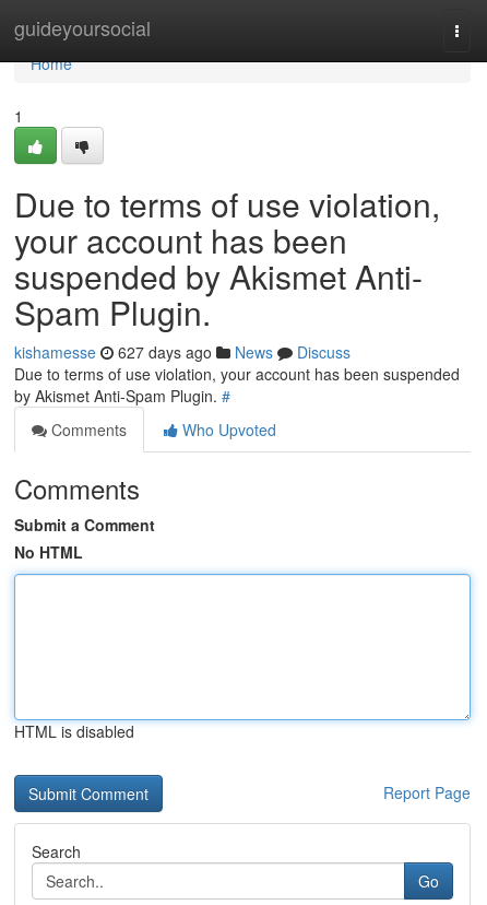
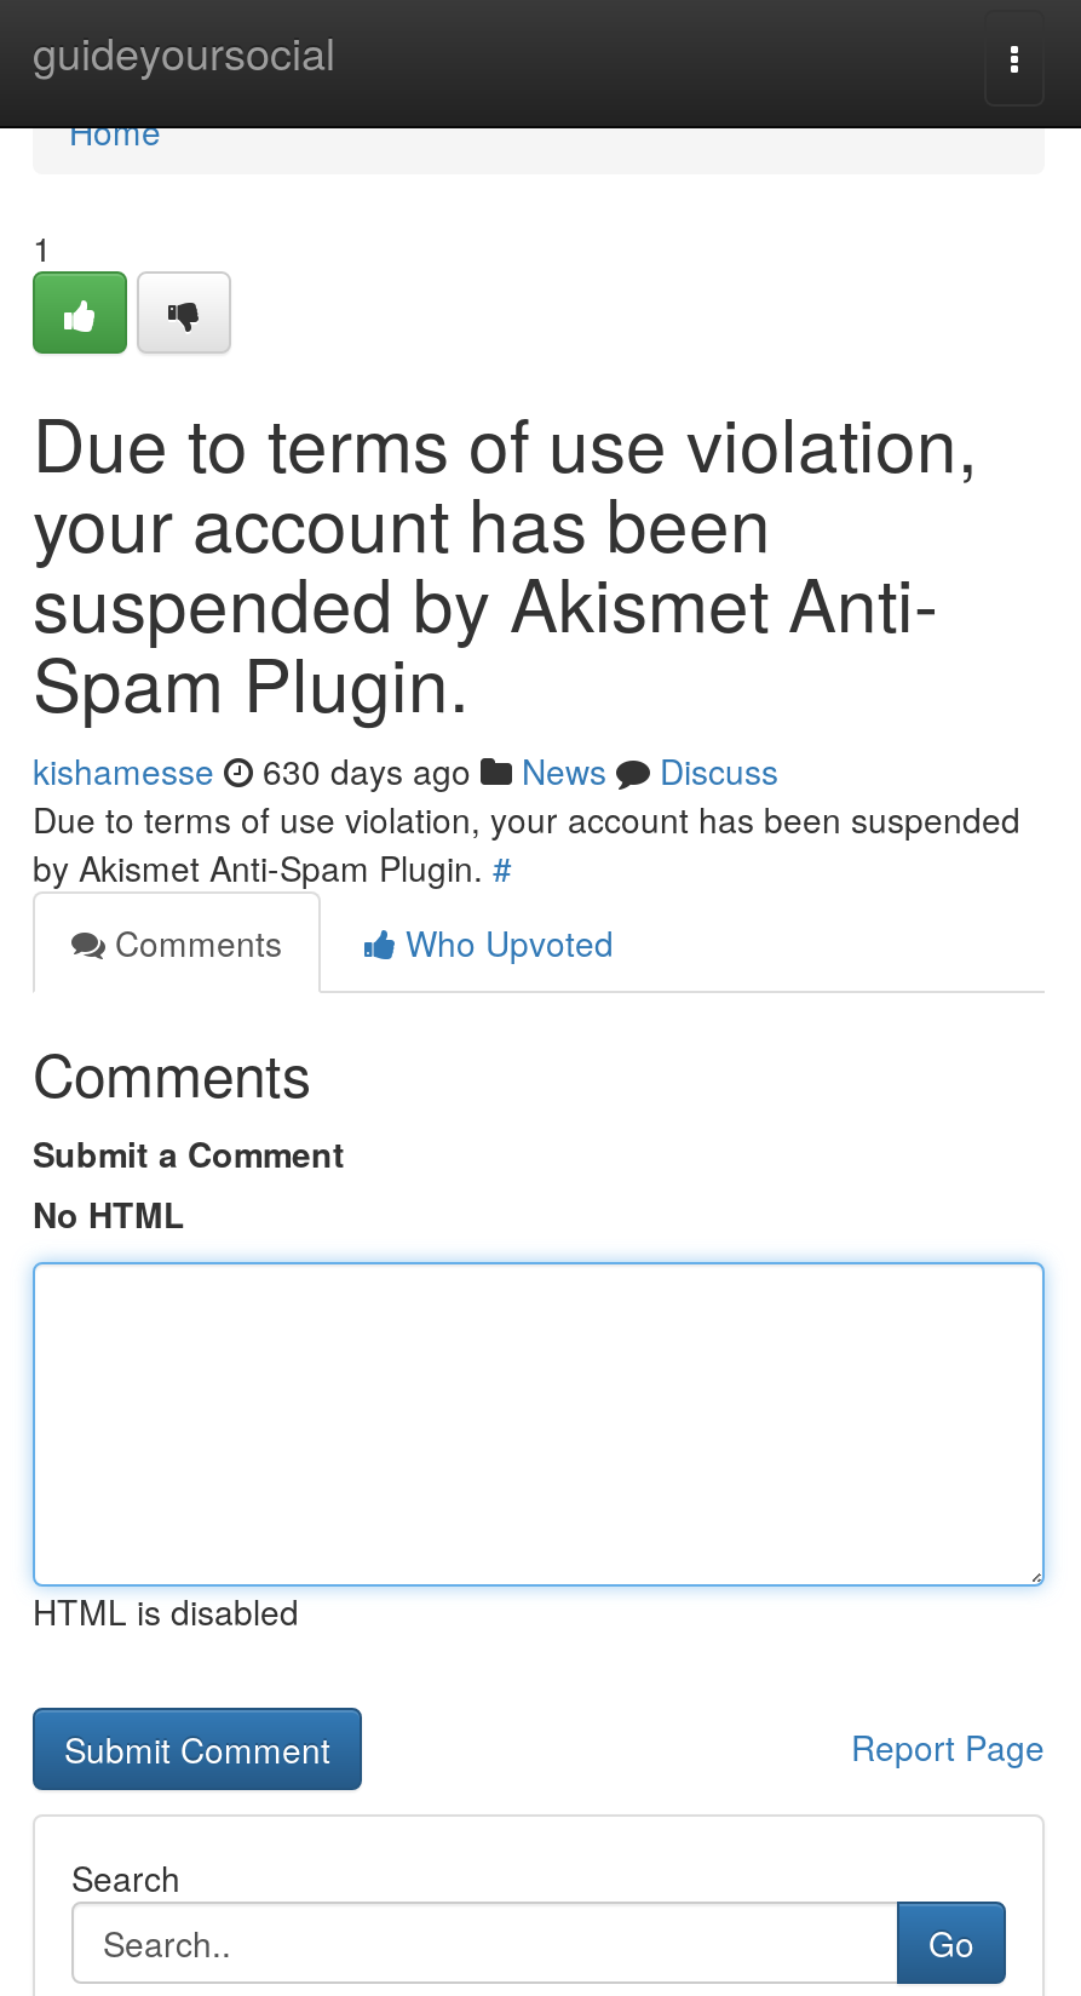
- kishamesse 627 days ago News Discuss
+ kishamesse 630 days ago News Discuss
